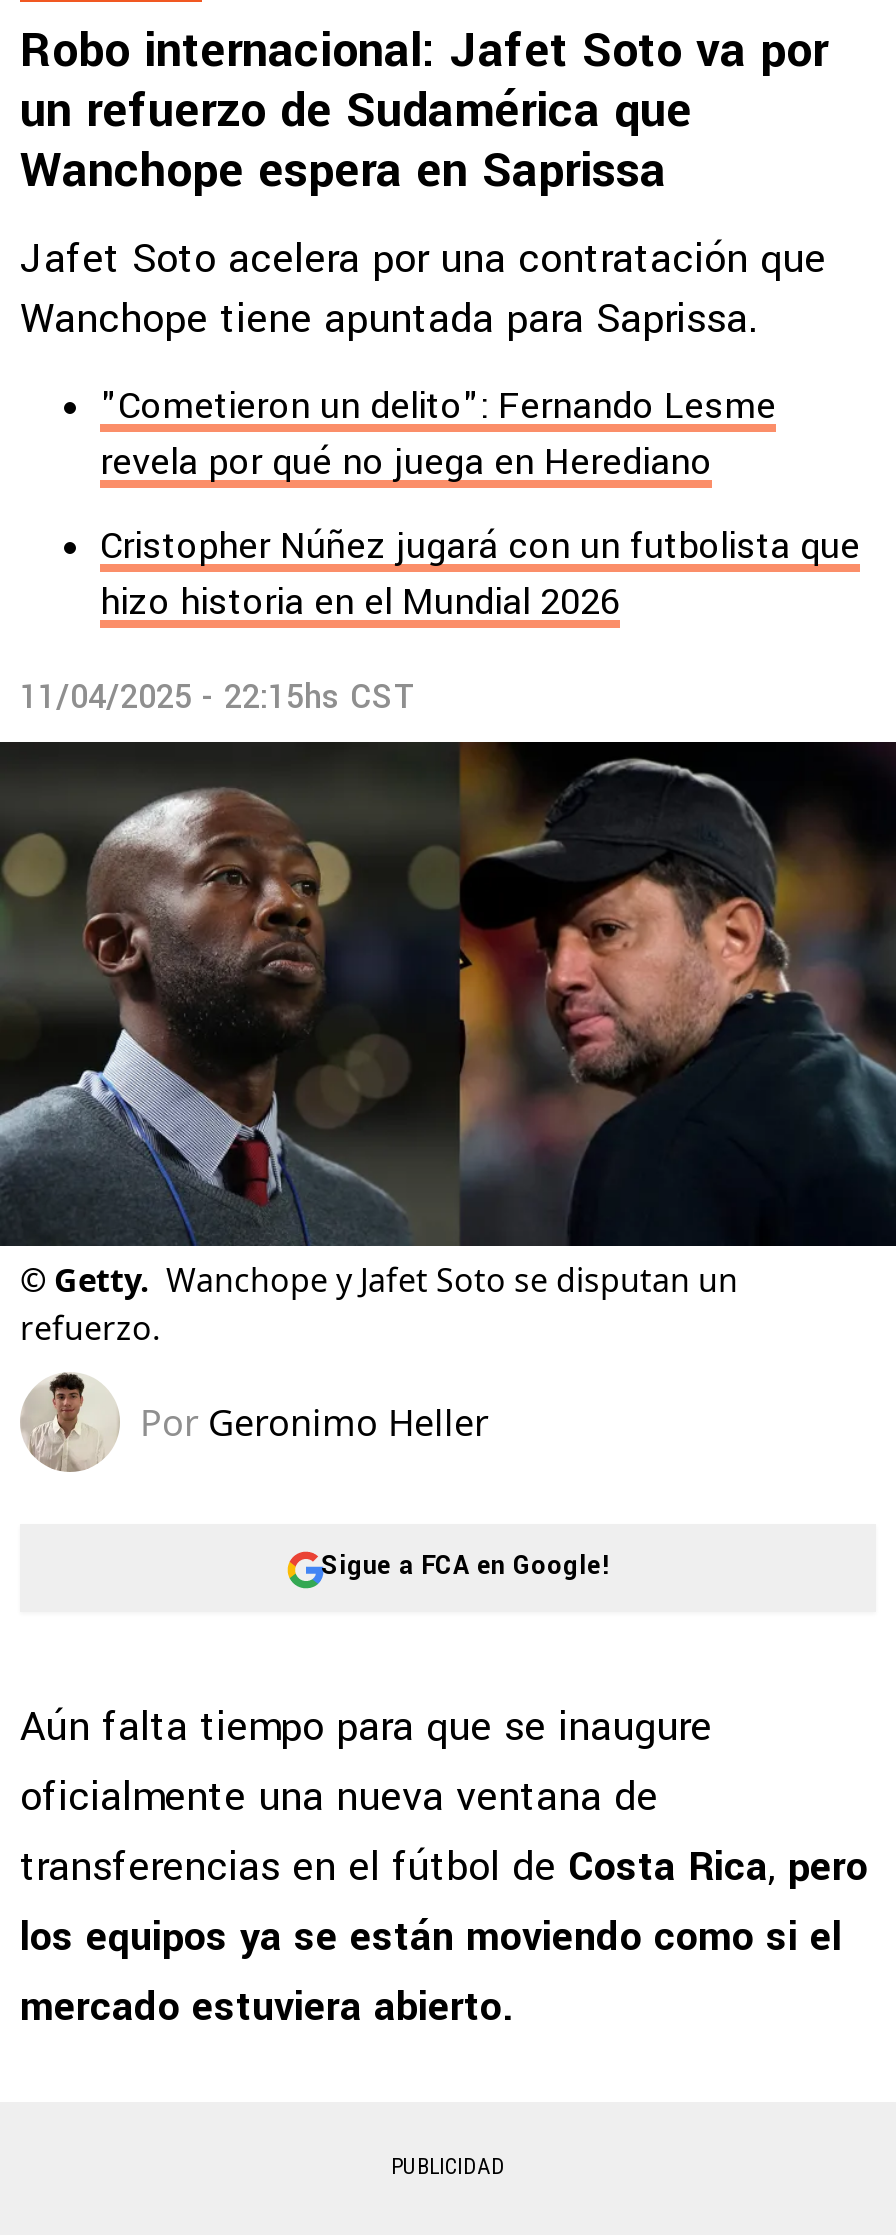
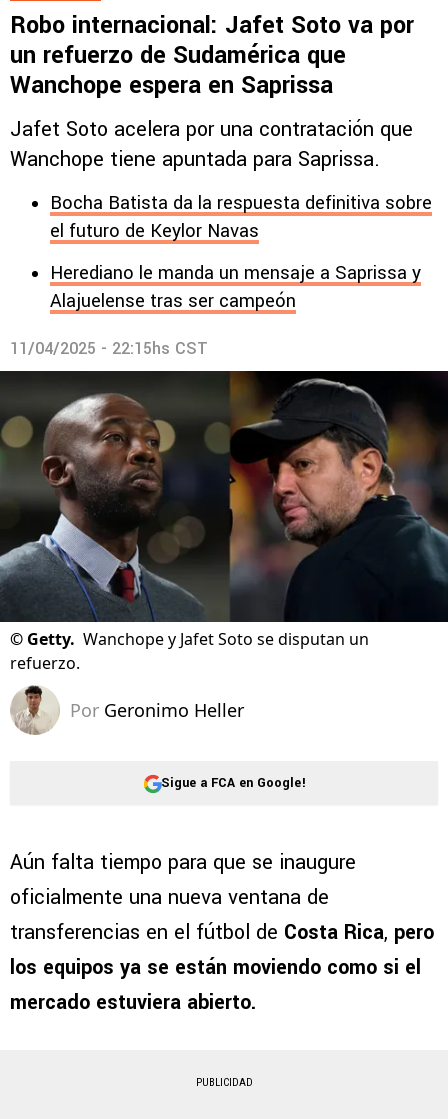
- "Cometieron un delito": Fernando Lesme
- revela por qué no juega en Herediano
+ Bocha Batista da la respuesta definitiva sobre
+ el futuro de Keylor Navas

- Cristopher Núñez jugará con un futbolista que
- hizo historia en el Mundial 2026
+ Herediano le manda un mensaje a Saprissa y
+ Alajuelense tras ser campeón
